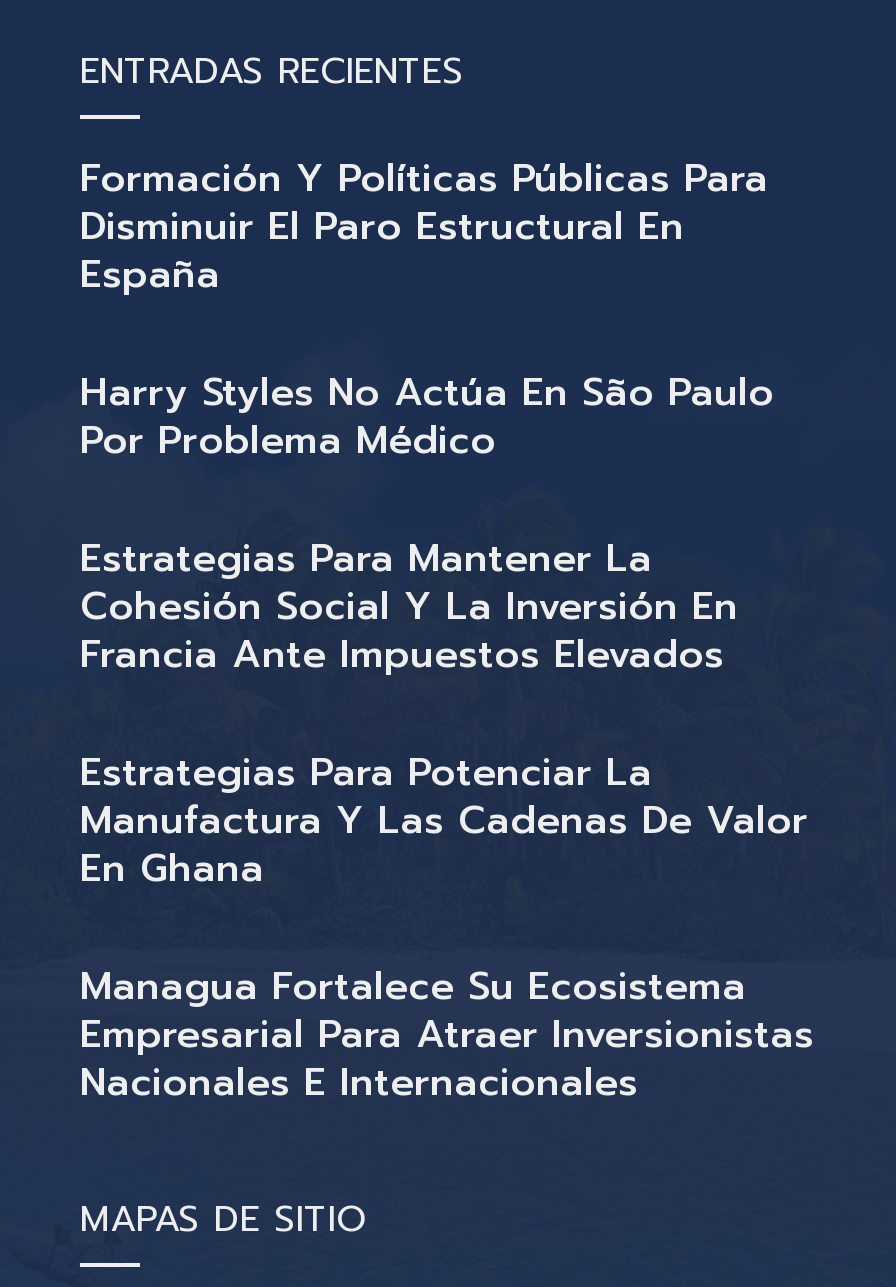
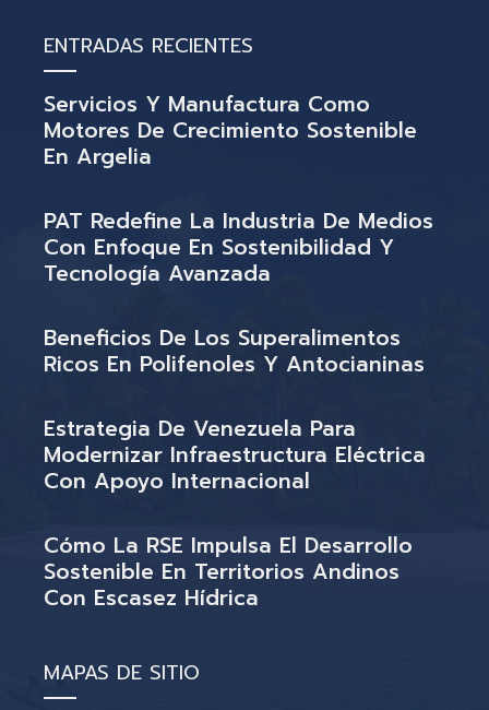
- Formación Y Políticas Públicas Para
- Disminuir El Paro Estructural En
- España
+ Servicios Y Manufactura Como
+ Motores De Crecimiento Sostenible
+ En Argelia

- Harry Styles No Actúa En São Paulo
- Por Problema Médico
+ PAT Redefine La Industria De Medios
+ Con Enfoque En Sostenibilidad Y
+ Tecnología Avanzada

- Estrategias Para Mantener La
- Cohesión Social Y La Inversión En
- Francia Ante Impuestos Elevados
+ Beneficios De Los Superalimentos
+ Ricos En Polifenoles Y Antocianinas

- Estrategias Para Potenciar La
- Manufactura Y Las Cadenas De Valor
- En Ghana
+ Estrategia De Venezuela Para
+ Modernizar Infraestructura Eléctrica
+ Con Apoyo Internacional

- Managua Fortalece Su Ecosistema
- Empresarial Para Atraer Inversionistas
- Nacionales E Internacionales
+ Cómo La RSE Impulsa El Desarrollo
+ Sostenible En Territorios Andinos
+ Con Escasez Hídrica
